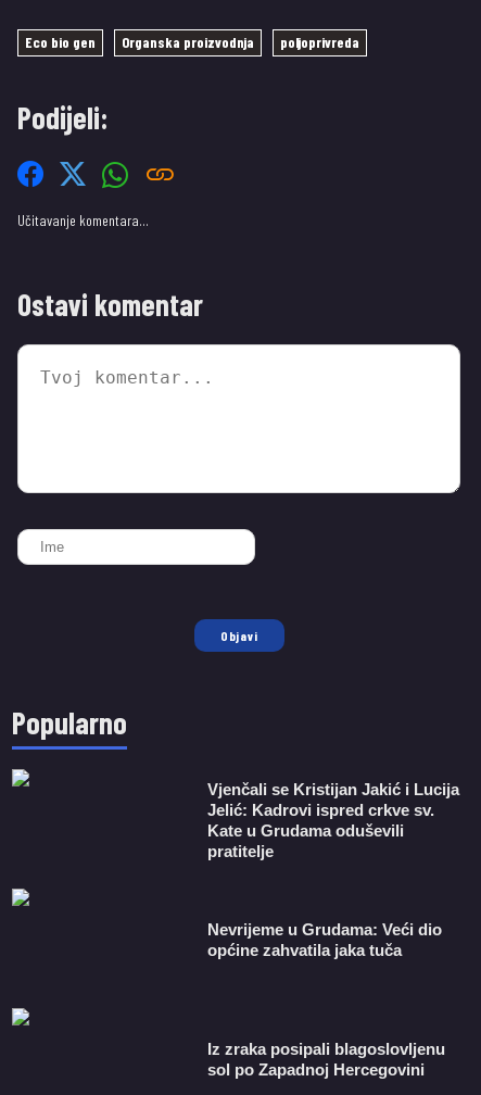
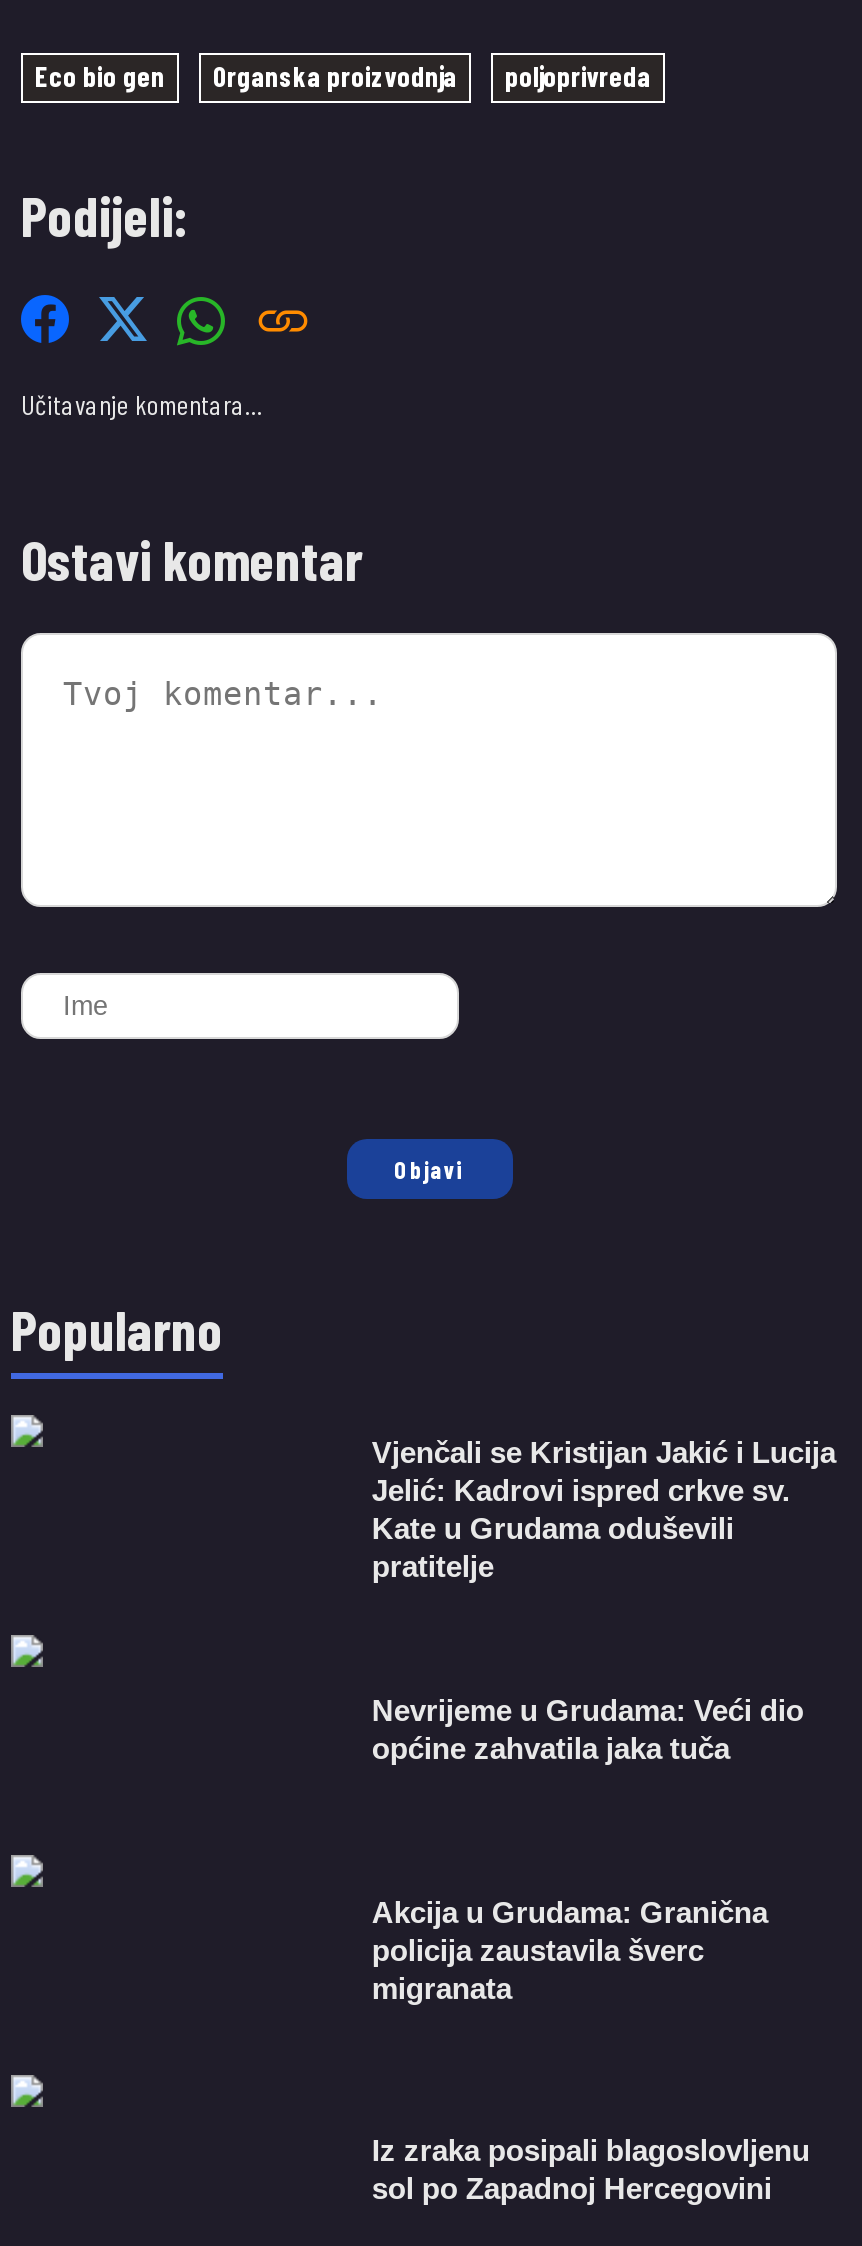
+ Akcija u Grudama: Granična
+ policija zaustavila šverc
+ migranata
